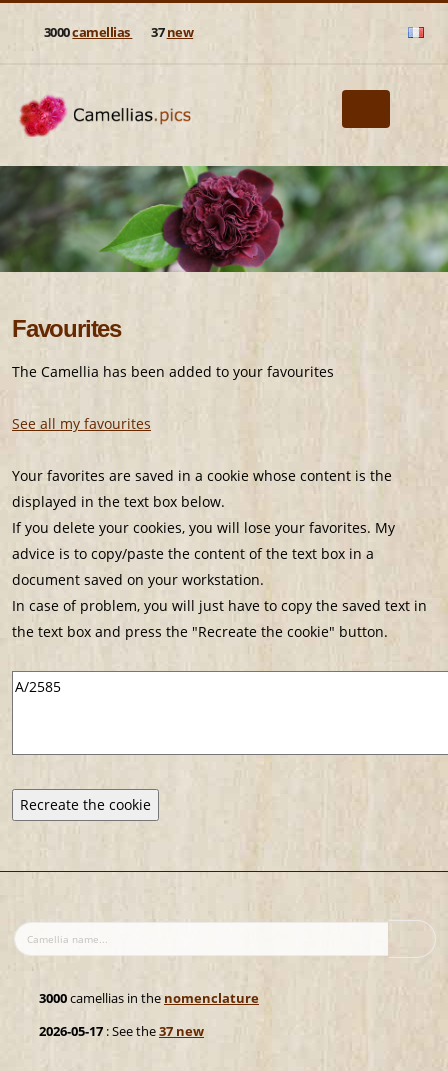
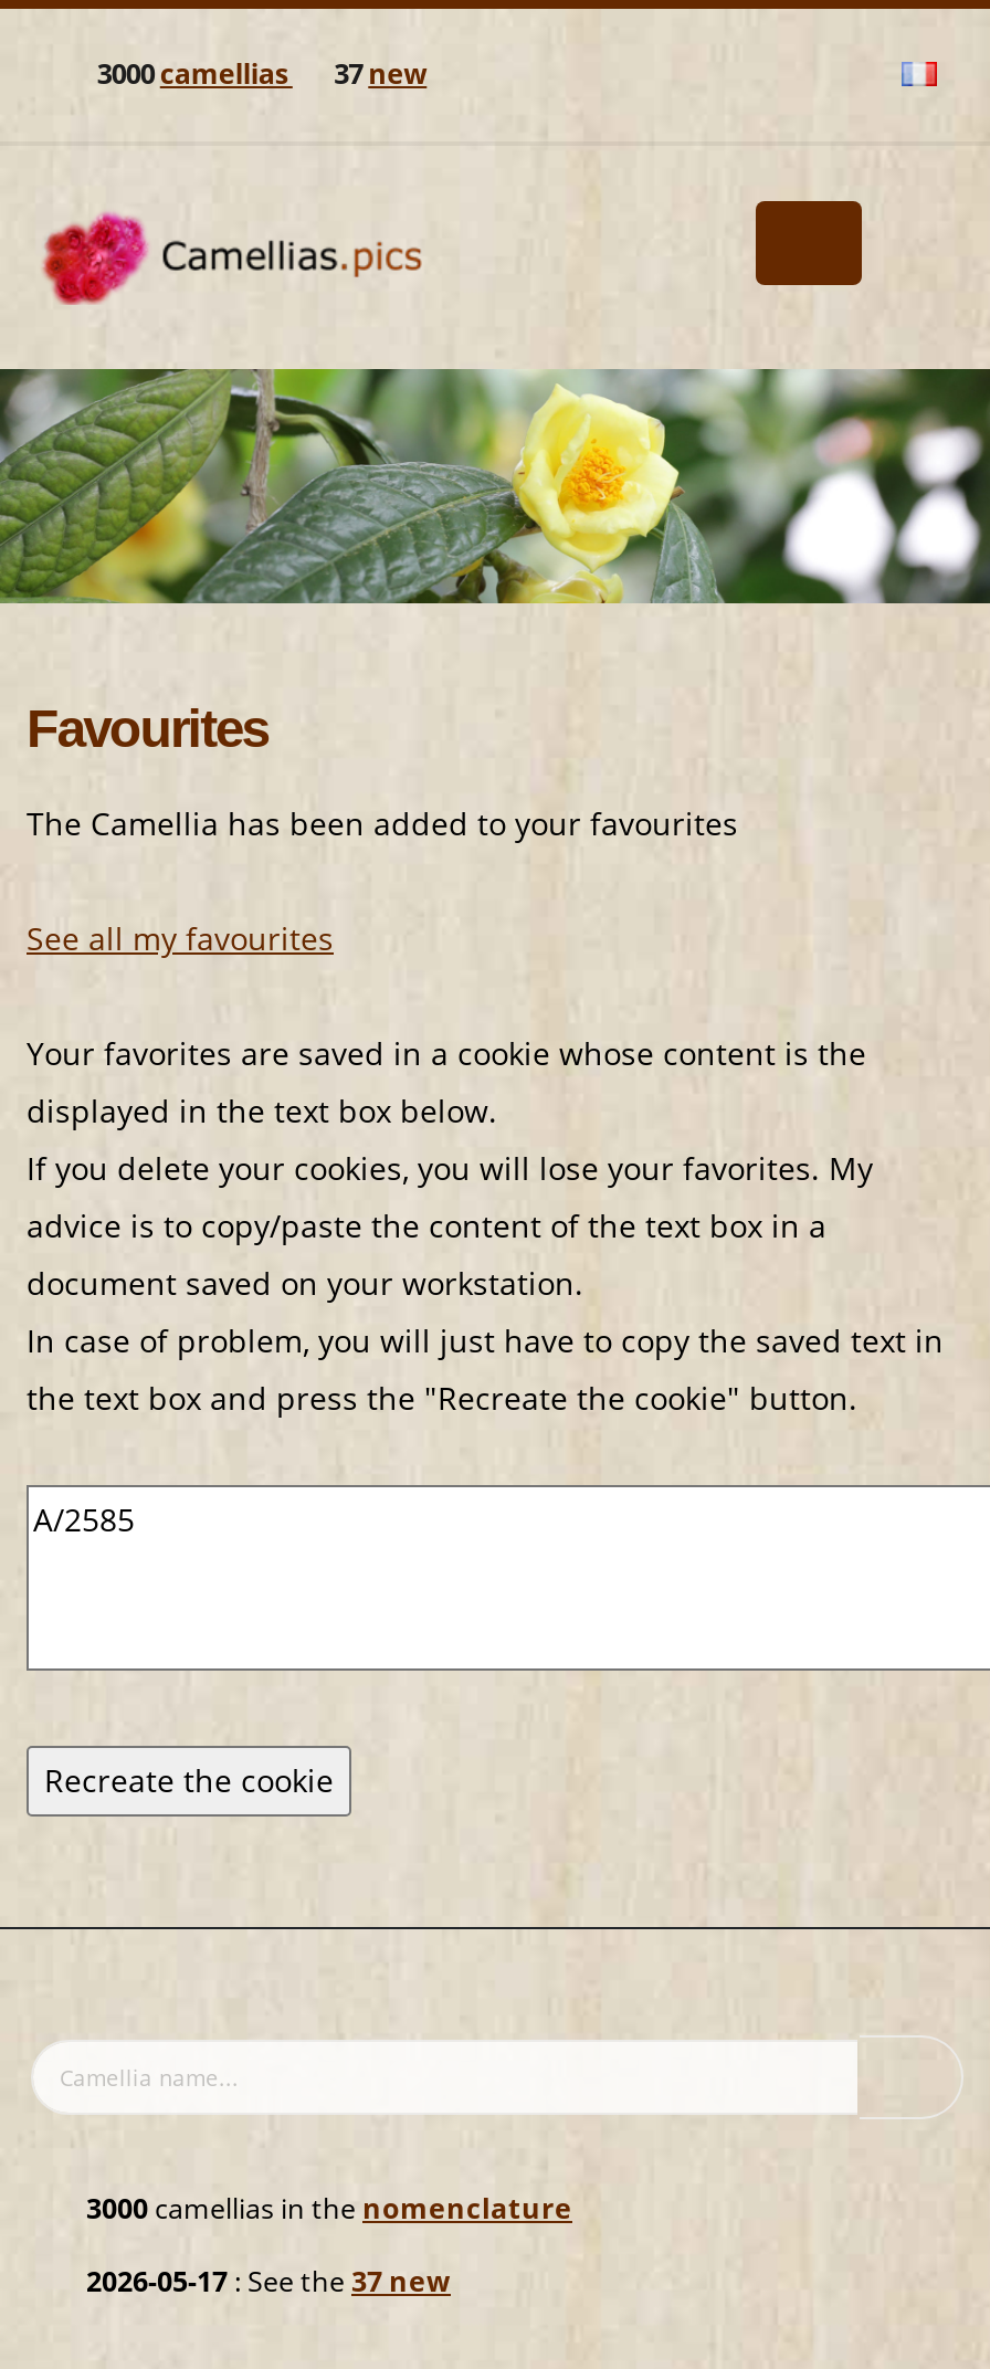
- [image]
+ [image]
